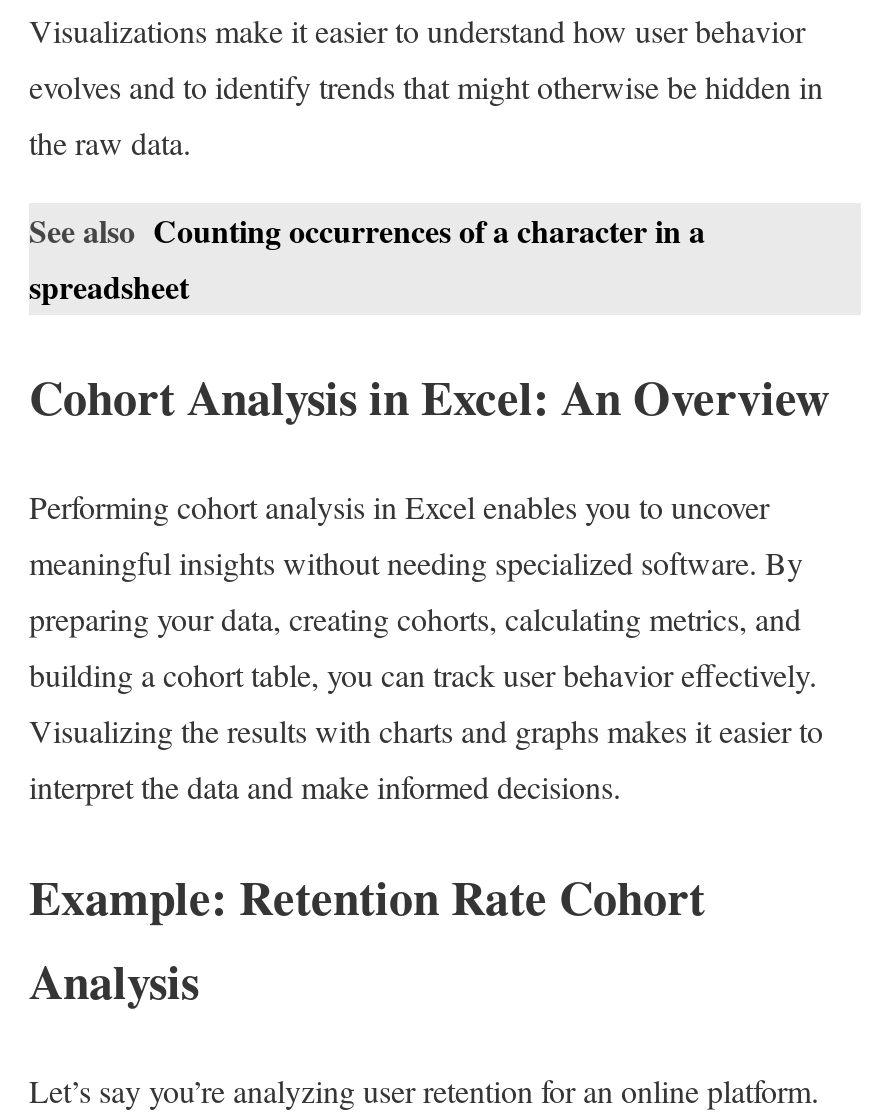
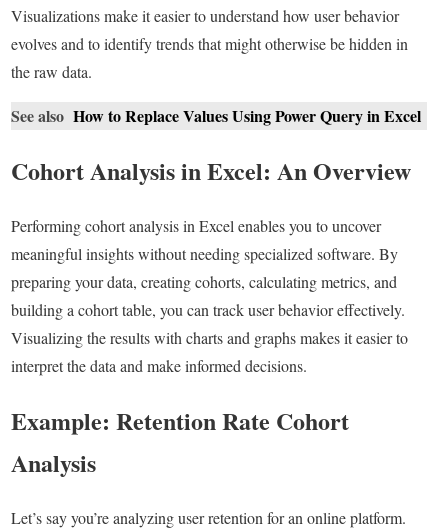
- See also Counting occurrences of a character in a
- spreadsheet
+ See also How to Replace Values Using Power Query in Excel
